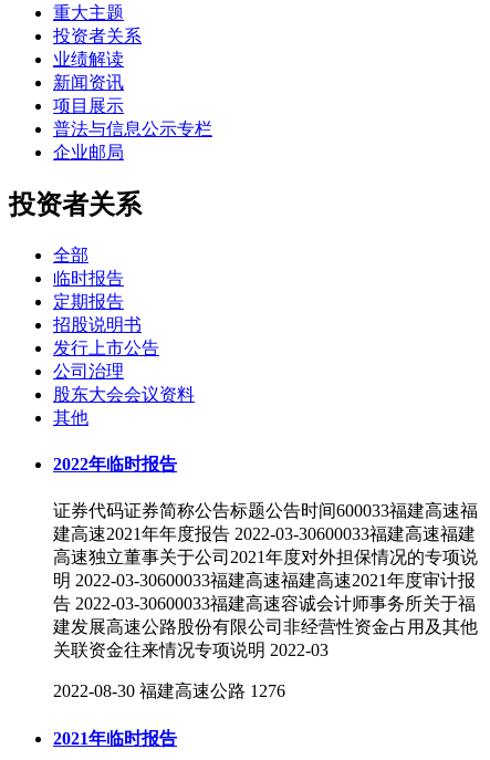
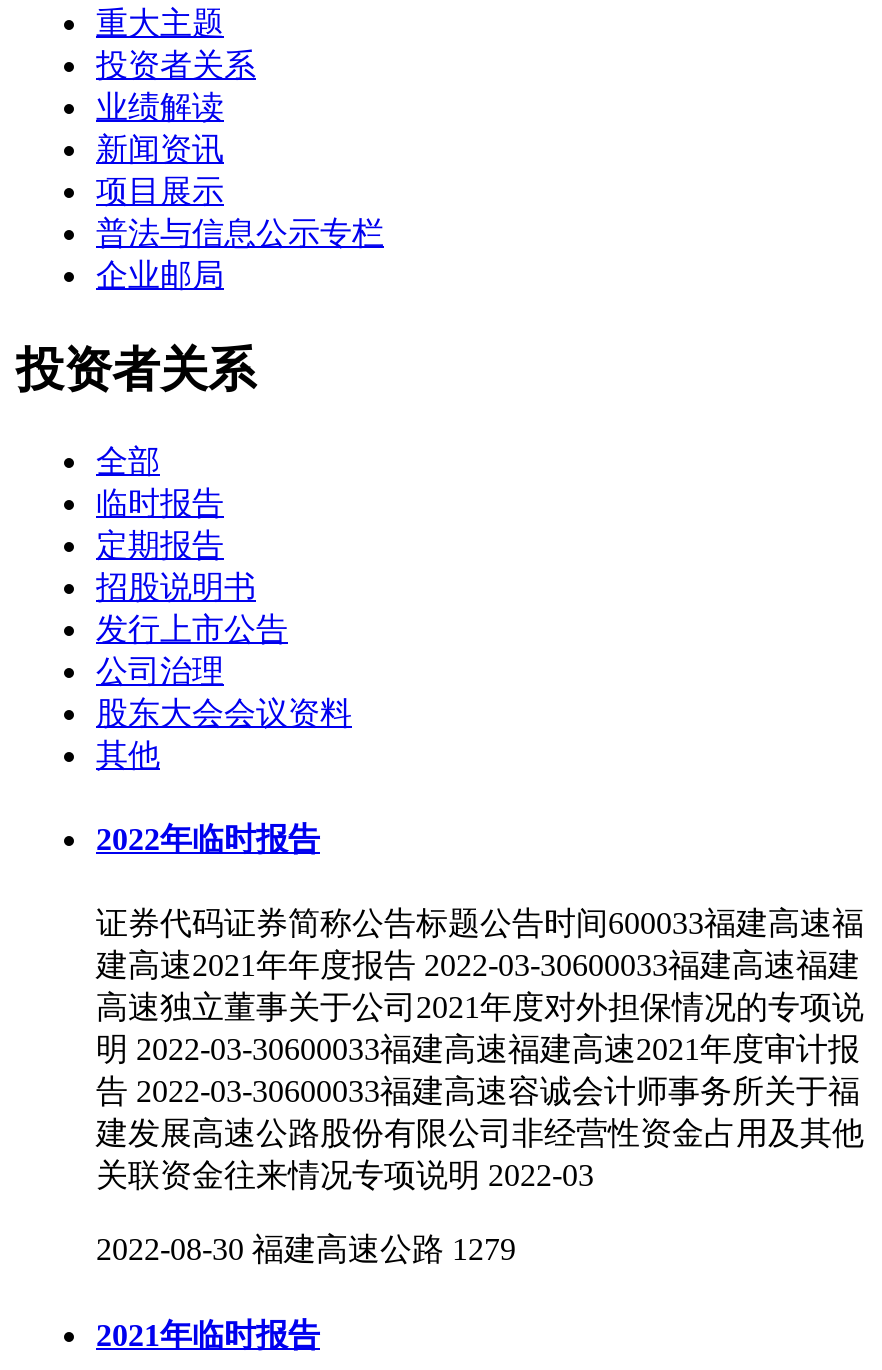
- 2022-08-30 福建高速公路 1276
+ 2022-08-30 福建高速公路 1279
